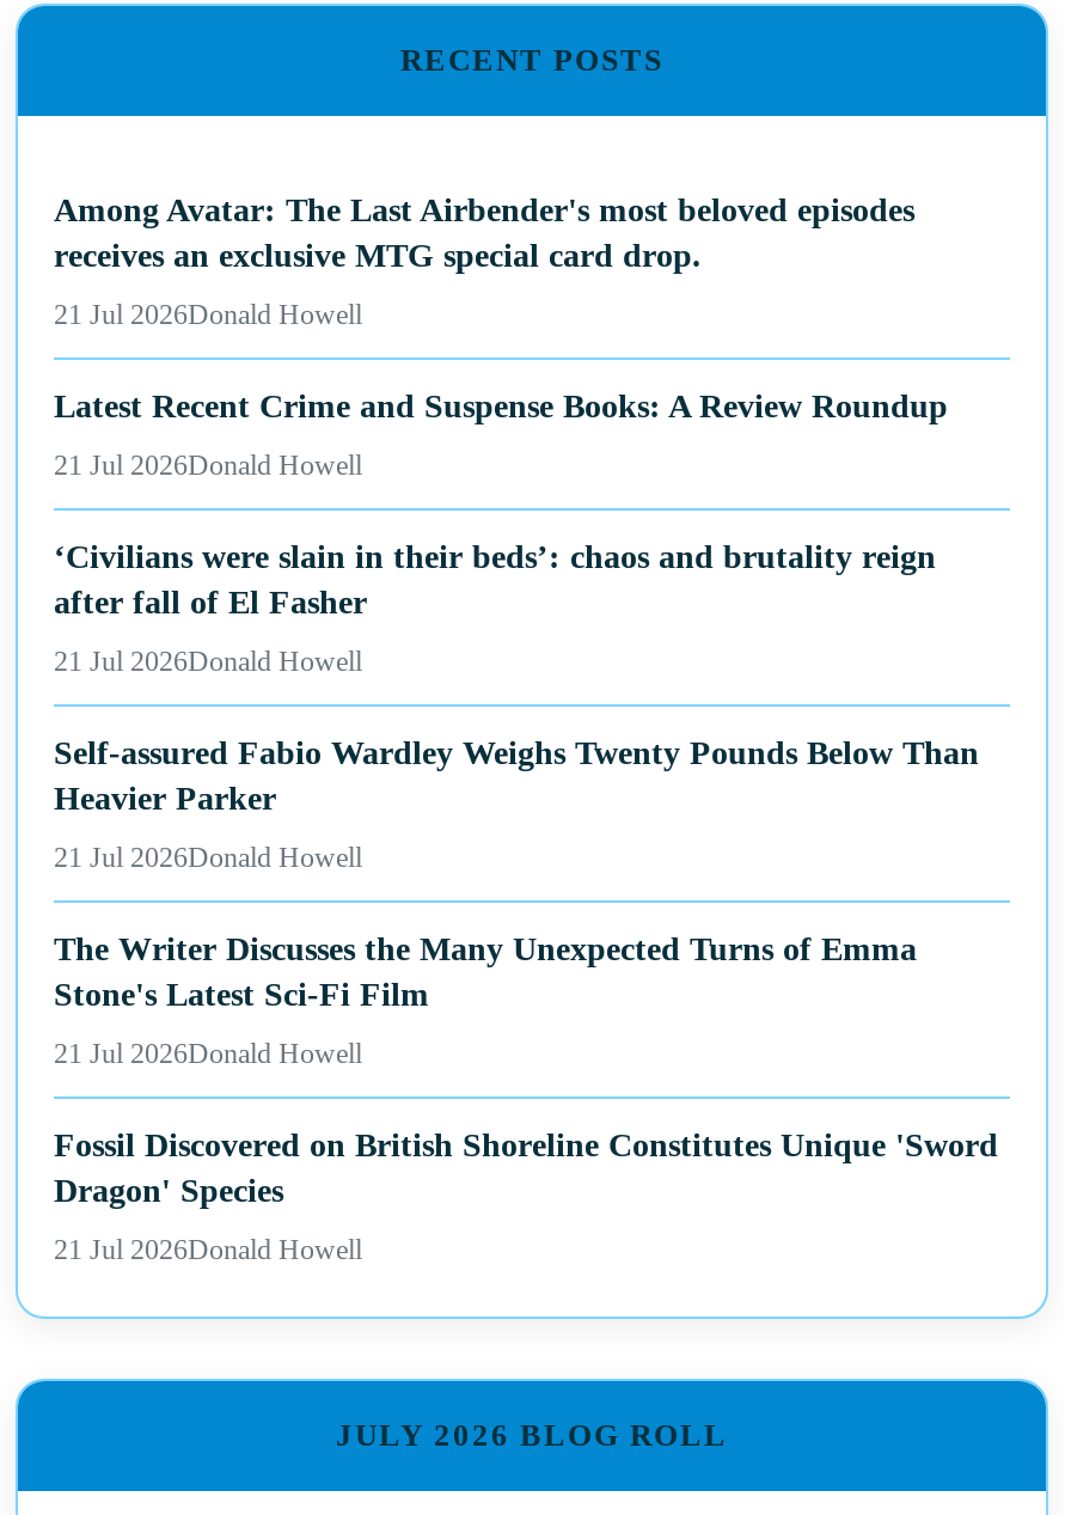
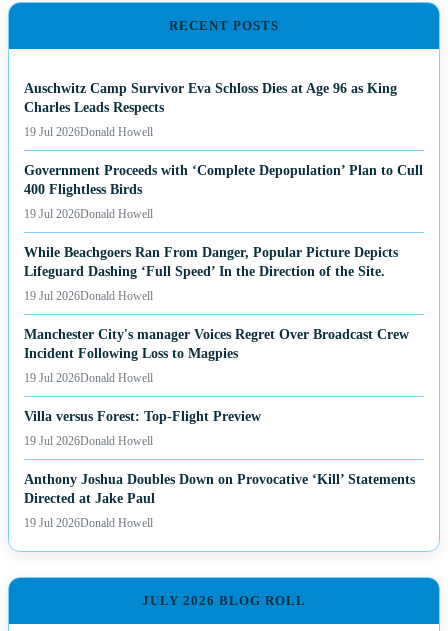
- Among Avatar: The Last Airbender's most beloved episodes
- receives an exclusive MTG special card drop.
+ Auschwitz Camp Survivor Eva Schloss Dies at Age 96 as King
+ Charles Leads Respects

- 21 Jul 2026Donald Howell
+ 19 Jul 2026Donald Howell

- Latest Recent Crime and Suspense Books: A Review Roundup
+ Government Proceeds with ‘Complete Depopulation’ Plan to Cull
+ 400 Flightless Birds

- 21 Jul 2026Donald Howell
+ 19 Jul 2026Donald Howell

- ‘Civilians were slain in their beds’: chaos and brutality reign
- after fall of El Fasher
+ While Beachgoers Ran From Danger, Popular Picture Depicts
+ Lifeguard Dashing ‘Full Speed’ In the Direction of the Site.

- 21 Jul 2026Donald Howell
+ 19 Jul 2026Donald Howell

- Self-assured Fabio Wardley Weighs Twenty Pounds Below Than
- Heavier Parker
+ Manchester City's manager Voices Regret Over Broadcast Crew
+ Incident Following Loss to Magpies

- 21 Jul 2026Donald Howell
+ 19 Jul 2026Donald Howell

- The Writer Discusses the Many Unexpected Turns of Emma
- Stone's Latest Sci-Fi Film
+ Villa versus Forest: Top-Flight Preview

- 21 Jul 2026Donald Howell
+ 19 Jul 2026Donald Howell

- Fossil Discovered on British Shoreline Constitutes Unique 'Sword
- Dragon' Species
+ Anthony Joshua Doubles Down on Provocative ‘Kill’ Statements
+ Directed at Jake Paul

- 21 Jul 2026Donald Howell
+ 19 Jul 2026Donald Howell
